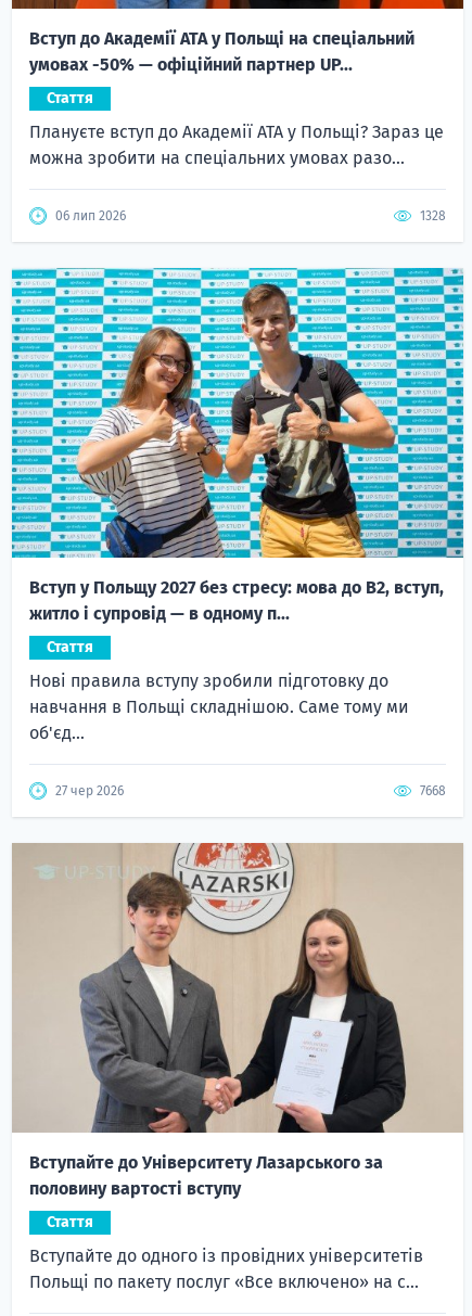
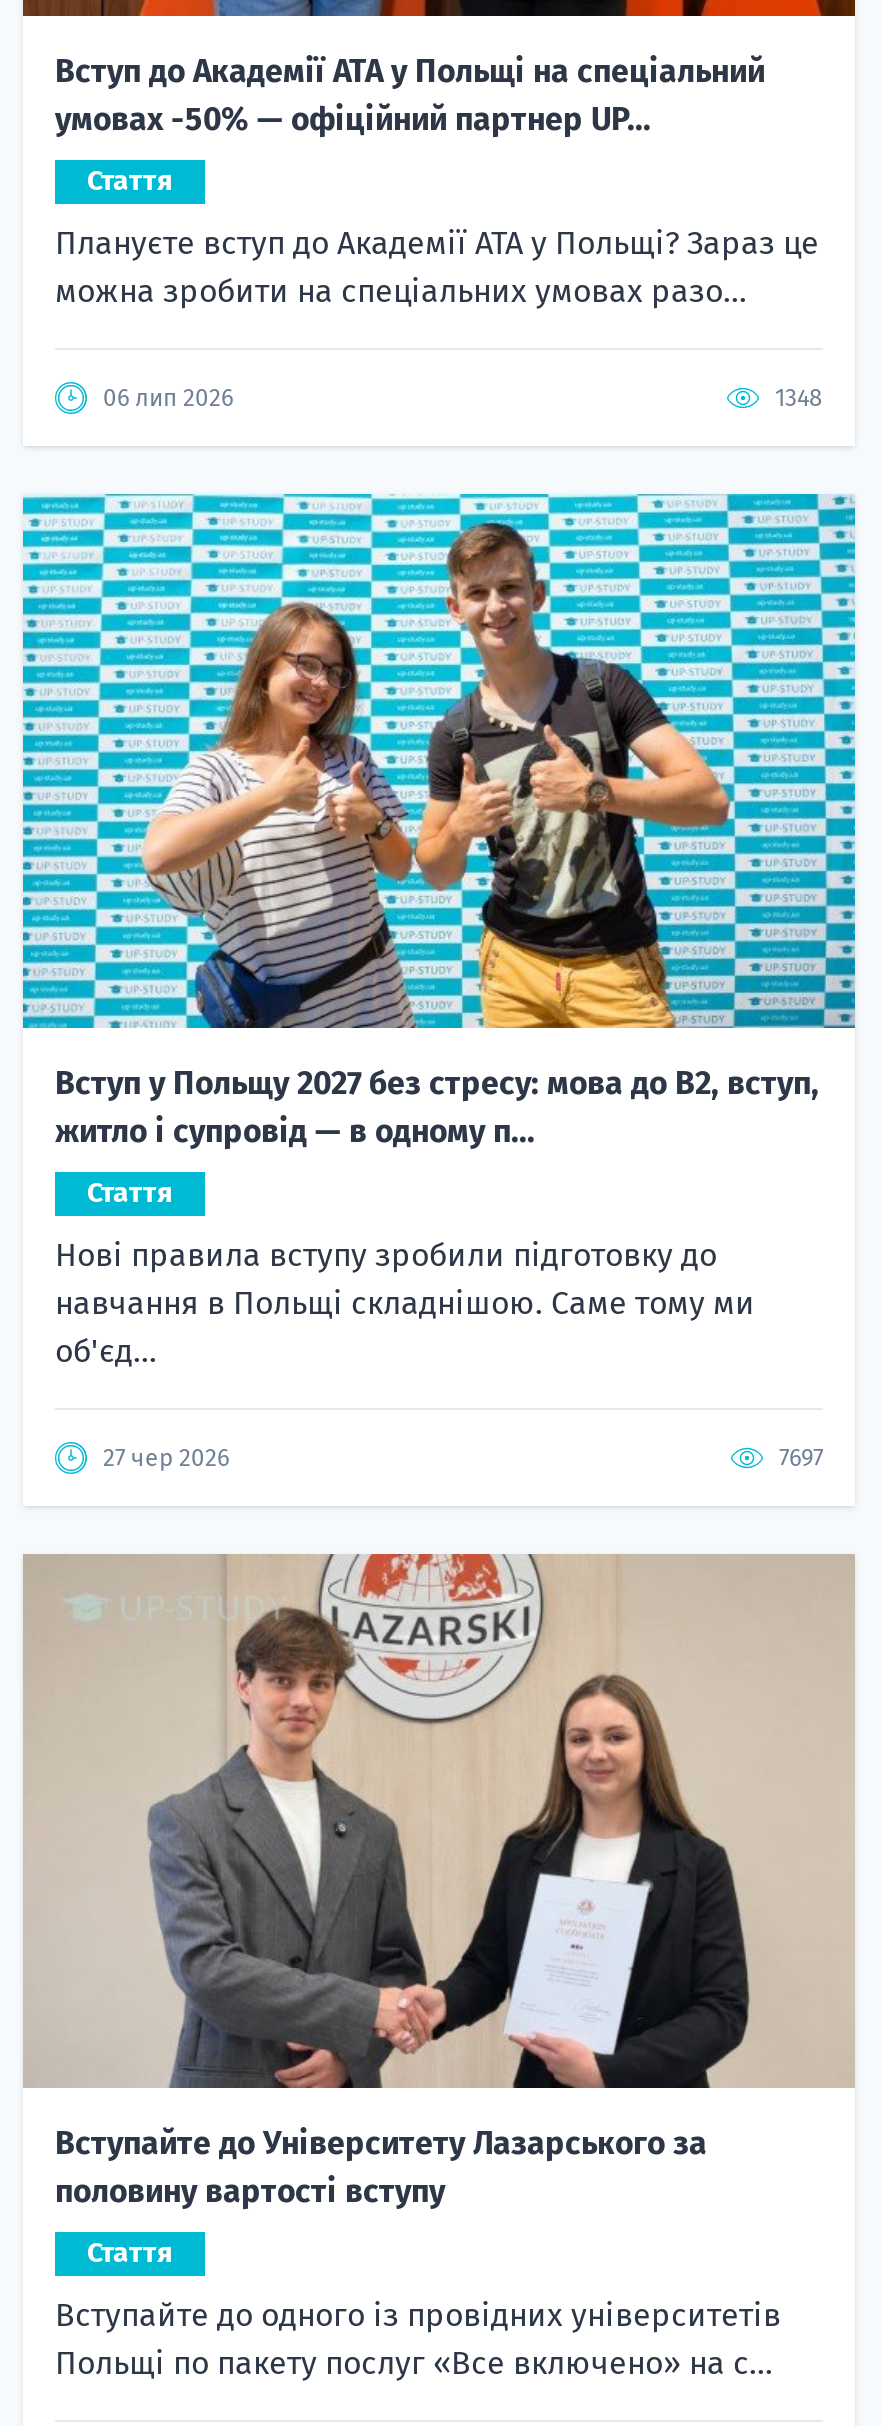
- 1328
+ 1348

- 7668
+ 7697
